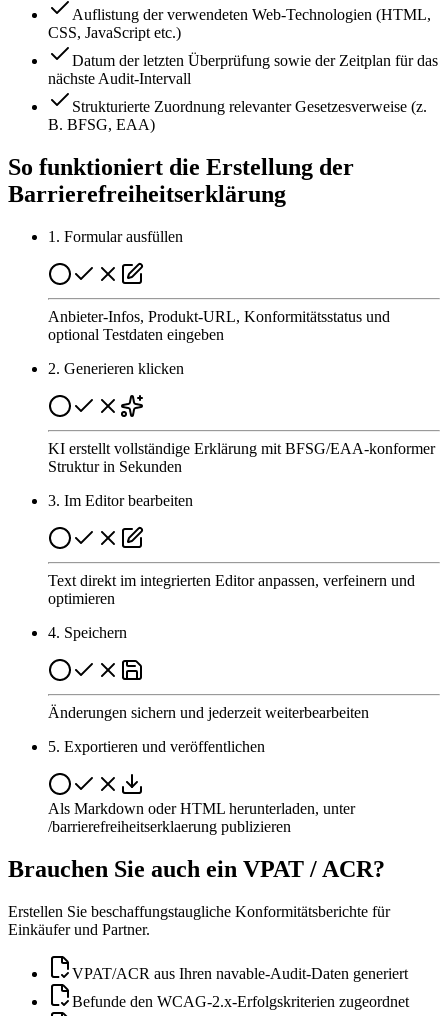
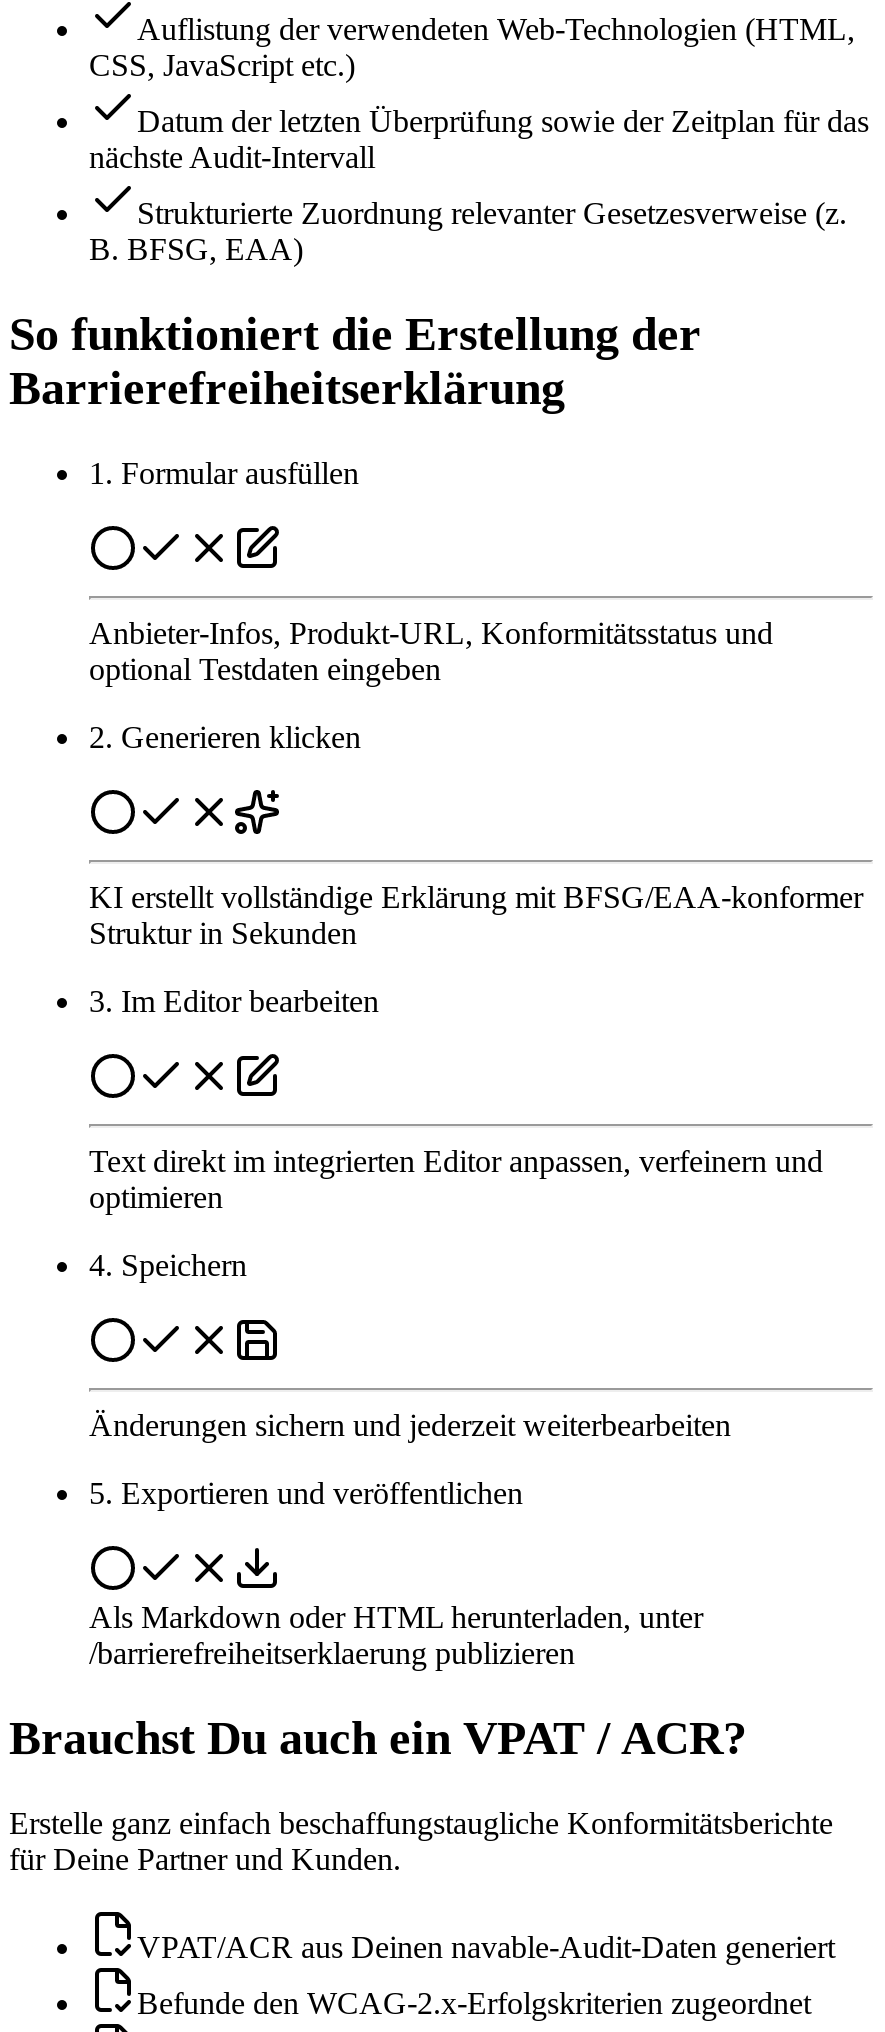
- Brauchen Sie auch ein VPAT / ACR?
+ Brauchst Du auch ein VPAT / ACR?

- Erstellen Sie beschaffungstaugliche Konformitätsberichte für
- Einkäufer und Partner.
+ Erstelle ganz einfach beschaffungstaugliche Konformitätsberichte
+ für Deine Partner und Kunden.

- VPAT/ACR aus Ihren navable-Audit-Daten generiert
+ VPAT/ACR aus Deinen navable-Audit-Daten generiert
